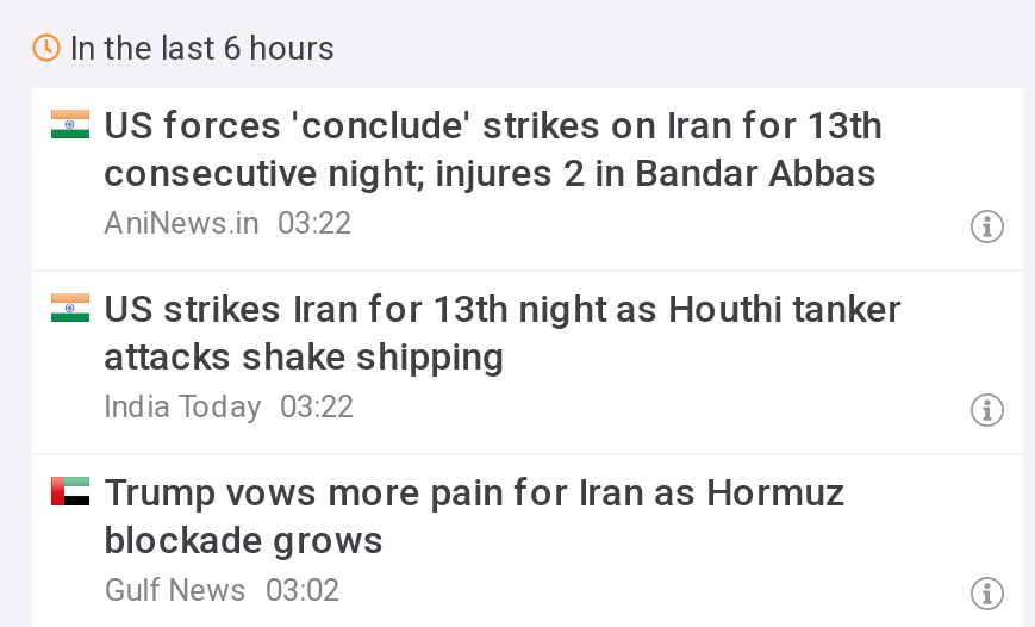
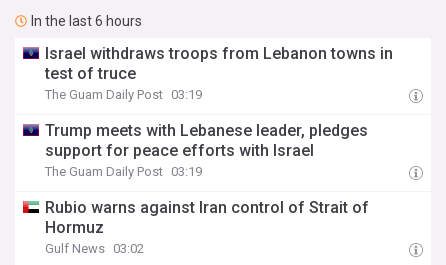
- US forces 'conclude' strikes on Iran for 13th
- consecutive night; injures 2 in Bandar Abbas
- AniNews.in 03:22
+ Israel withdraws troops from Lebanon towns in
+ test of truce
+ The Guam Daily Post 03:19

- US strikes Iran for 13th night as Houthi tanker
- attacks shake shipping
- India Today 03:22
+ Trump meets with Lebanese leader, pledges
+ support for peace efforts with Israel
+ The Guam Daily Post 03:19

- Trump vows more pain for Iran as Hormuz
- blockade grows
+ Rubio warns against Iran control of Strait of
+ Hormuz
